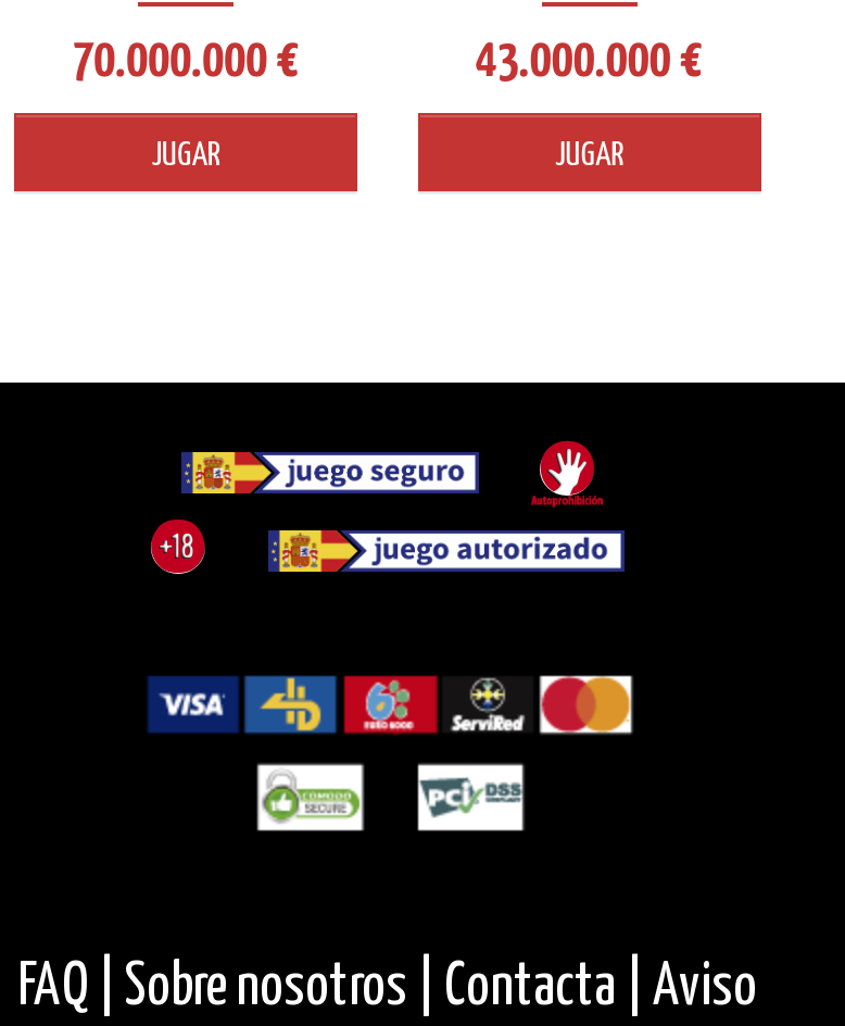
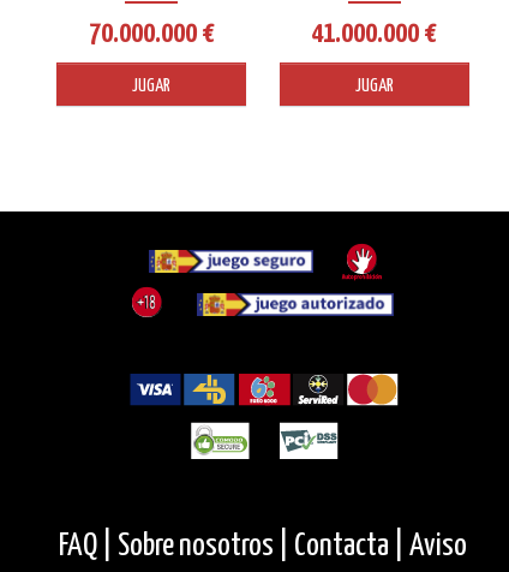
- 43.000.000 €
+ 41.000.000 €
